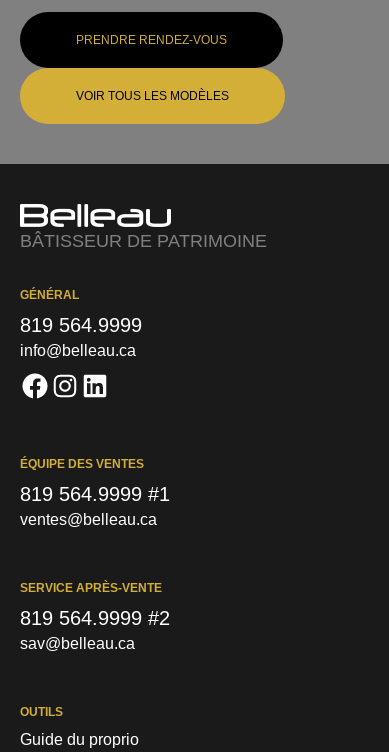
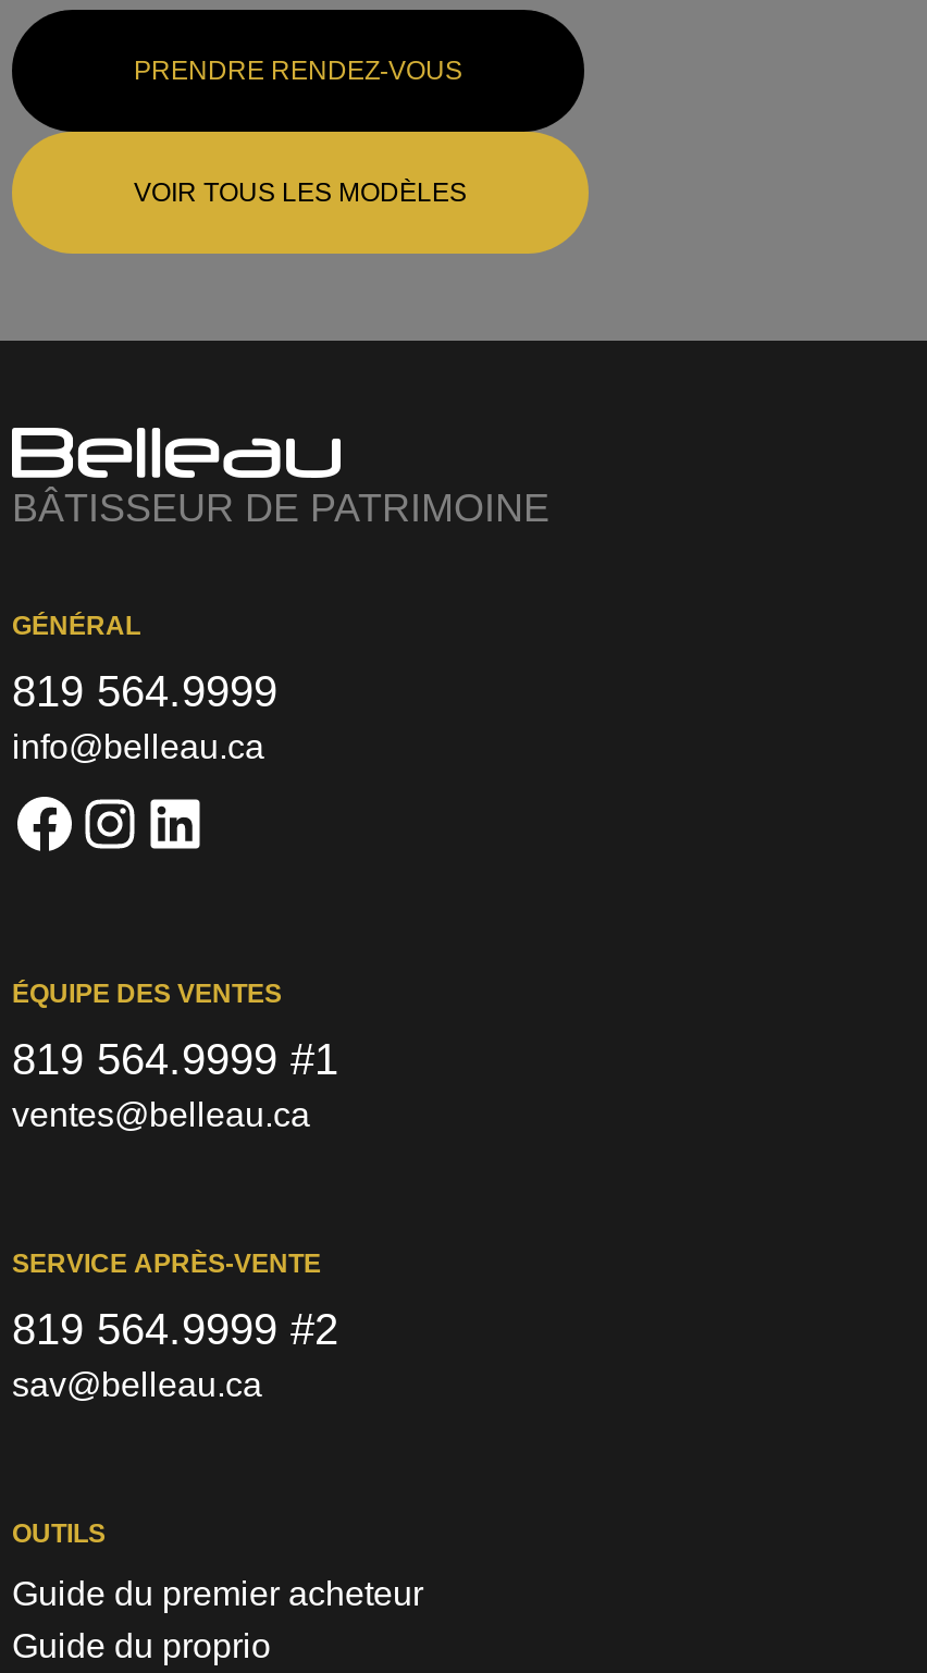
+ Guide du premier acheteur
